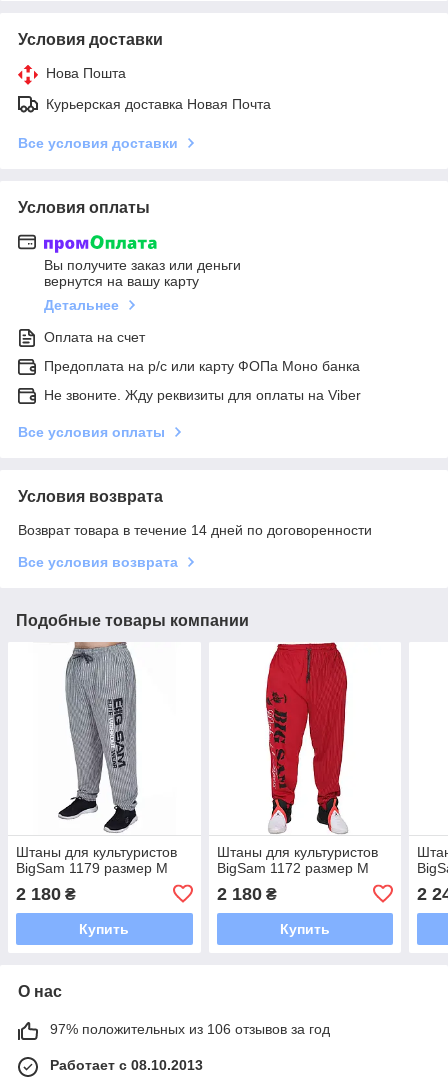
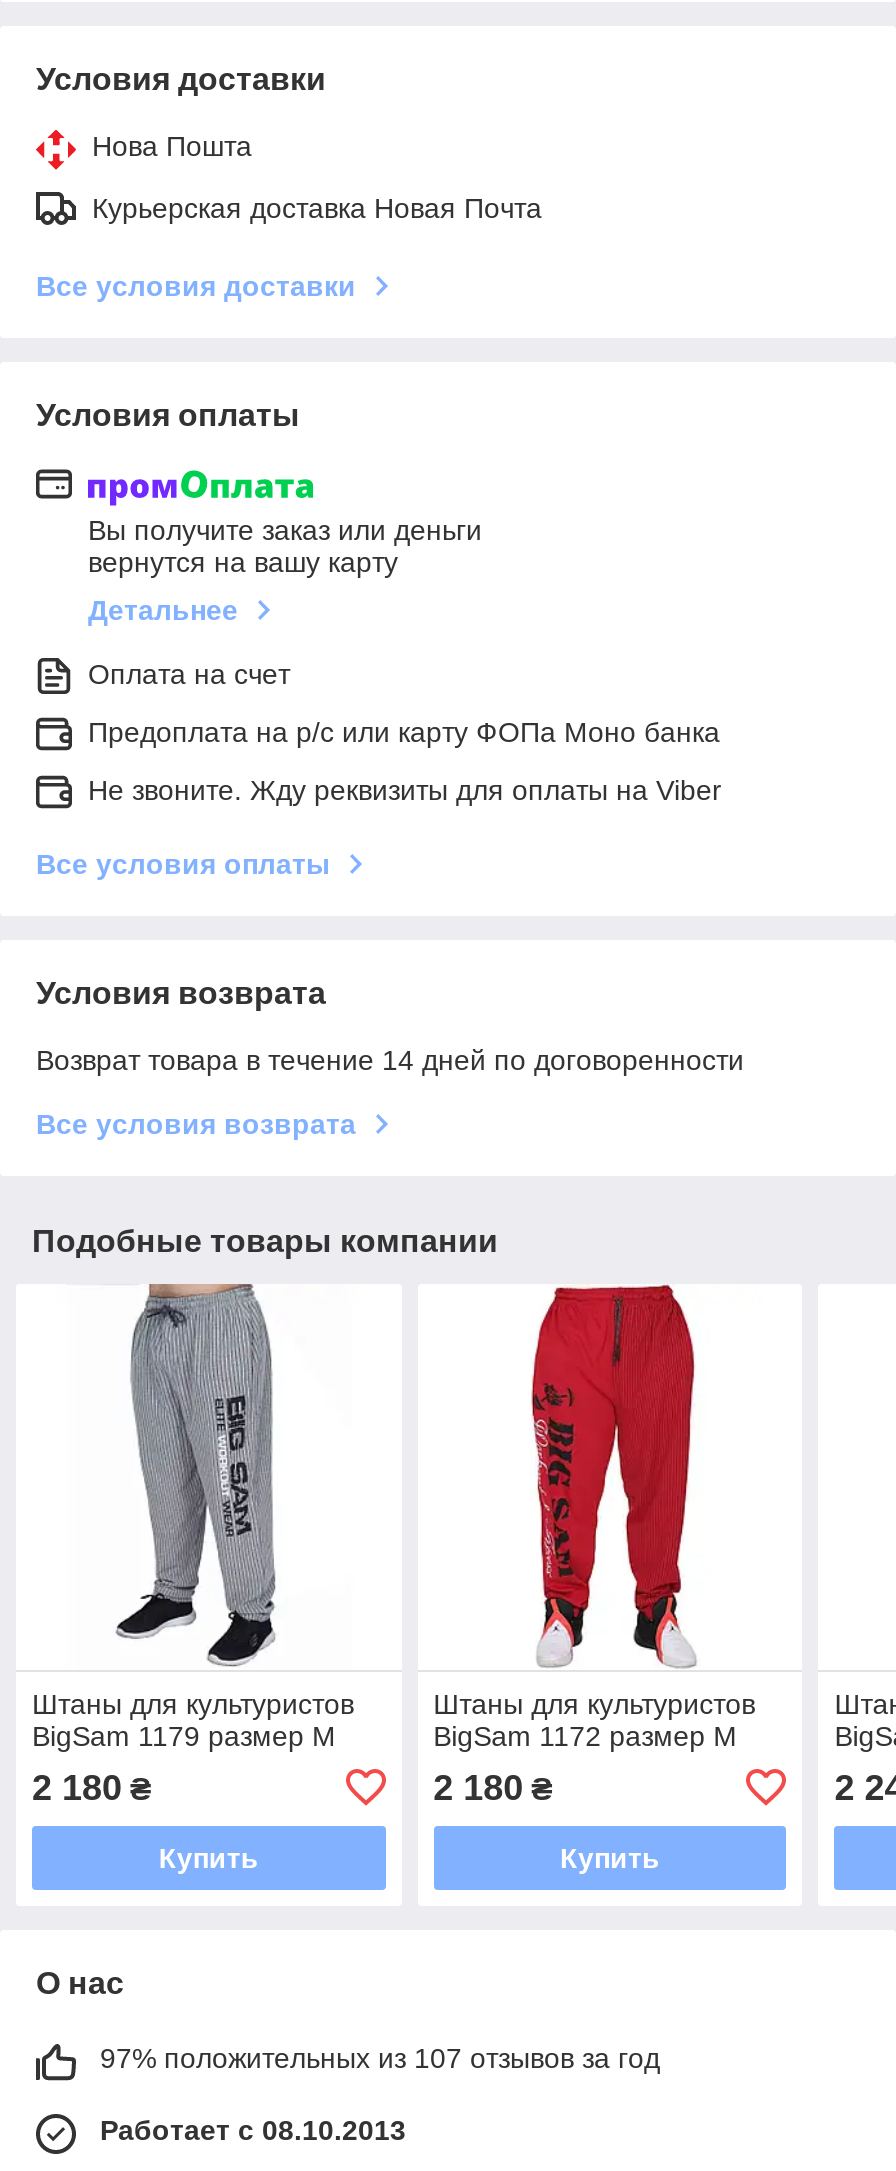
- 97% положительных из 106 отзывов за год
+ 97% положительных из 107 отзывов за год
